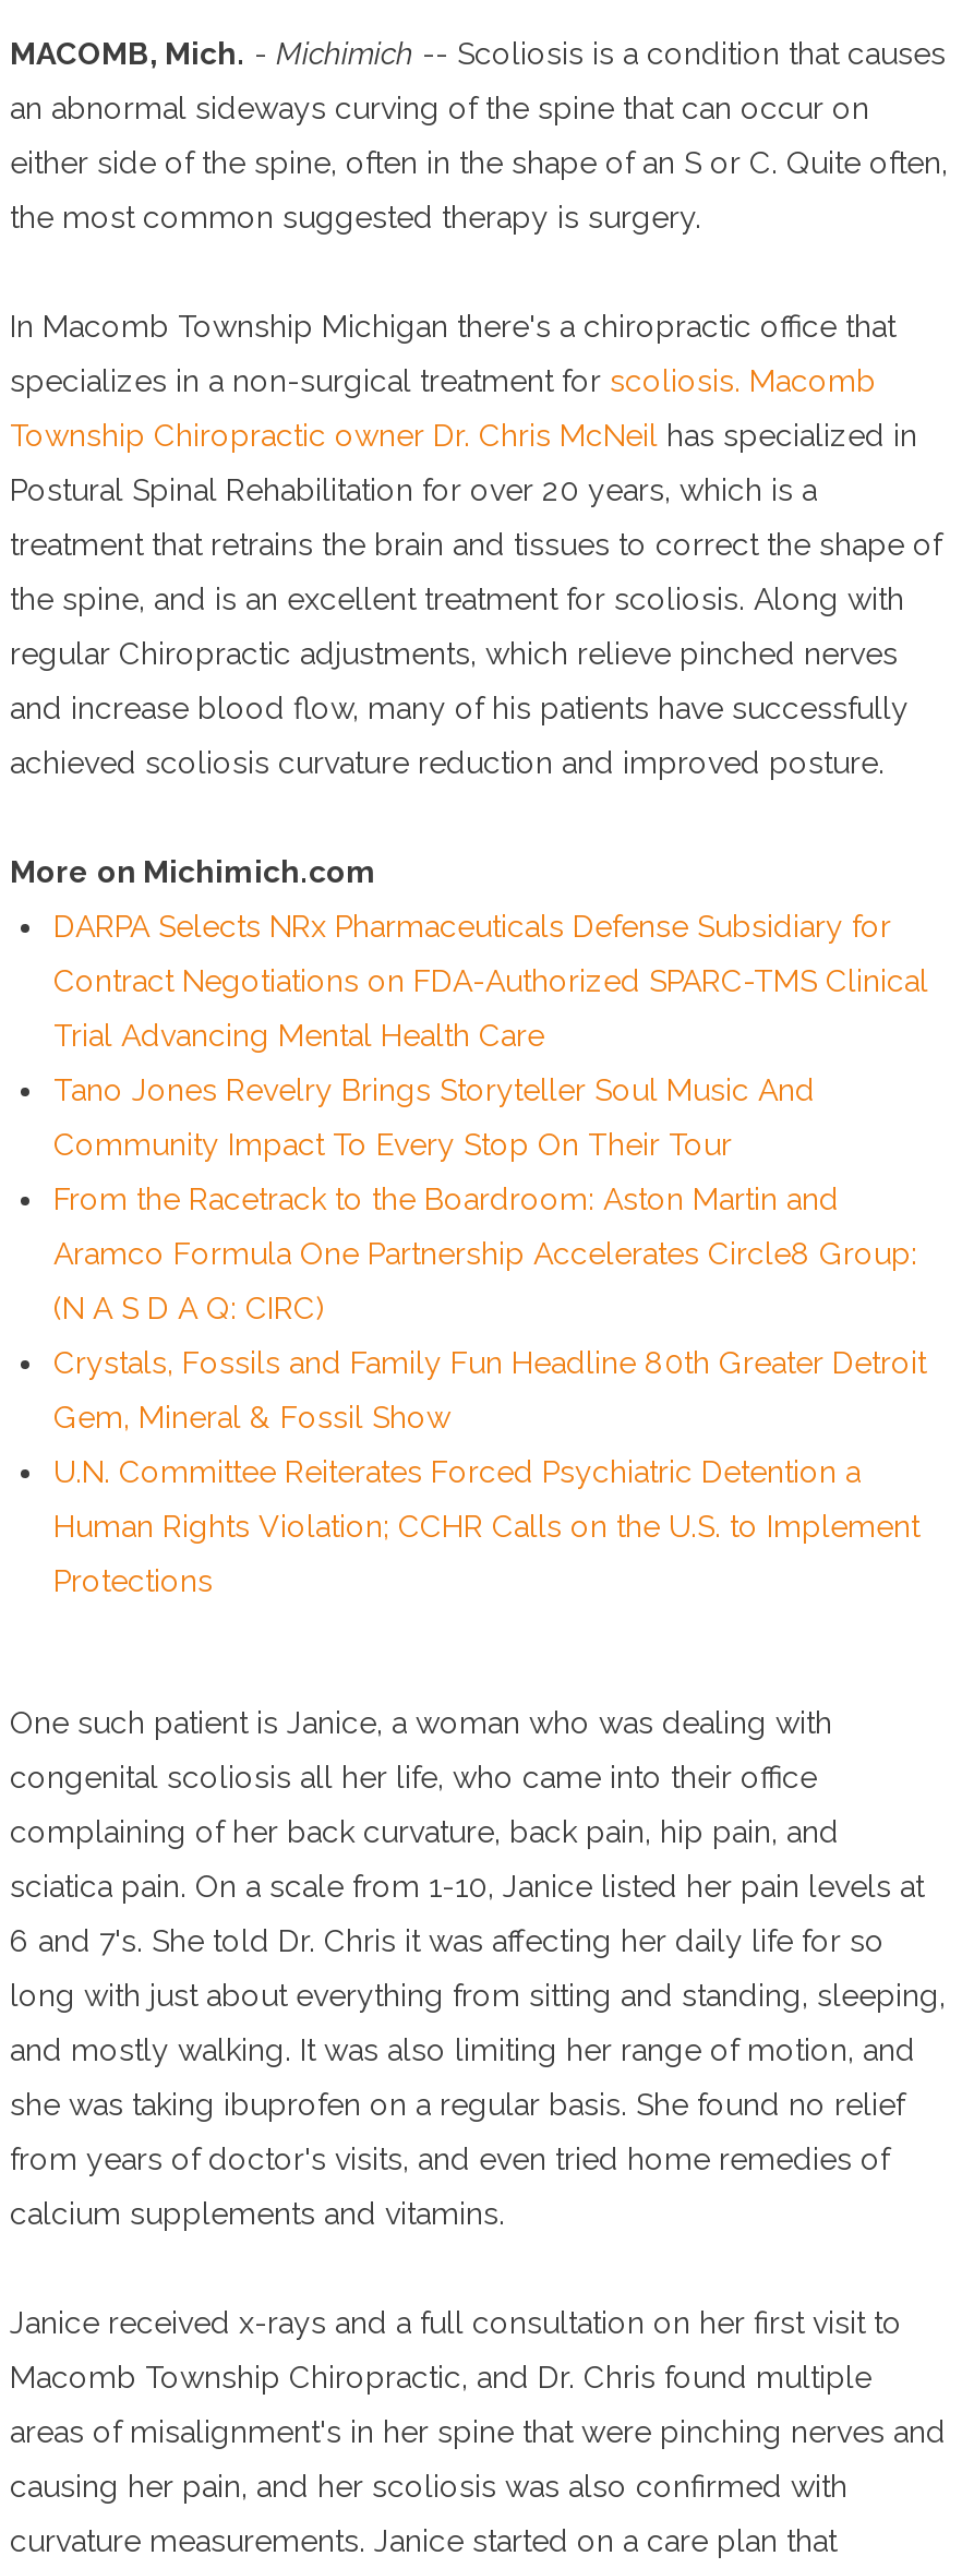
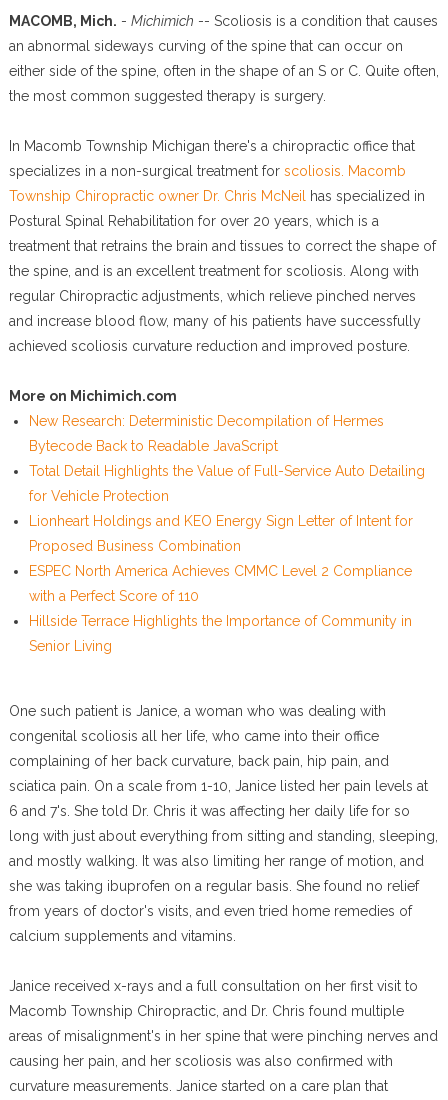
- DARPA Selects NRx Pharmaceuticals Defense Subsidiary for
- Contract Negotiations on FDA-Authorized SPARC-TMS Clinical
- Trial Advancing Mental Health Care
- Tano Jones Revelry Brings Storyteller Soul Music And
- Community Impact To Every Stop On Their Tour
- From the Racetrack to the Boardroom: Aston Martin and
- Aramco Formula One Partnership Accelerates Circle8 Group:
- (N A S D A Q: CIRC)
- Crystals, Fossils and Family Fun Headline 80th Greater Detroit
- Gem, Mineral & Fossil Show
- U.N. Committee Reiterates Forced Psychiatric Detention a
- Human Rights Violation; CCHR Calls on the U.S. to Implement
- Protections
+ New Research: Deterministic Decompilation of Hermes
+ Bytecode Back to Readable JavaScript
+ Total Detail Highlights the Value of Full-Service Auto Detailing
+ for Vehicle Protection
+ Lionheart Holdings and KEO Energy Sign Letter of Intent for
+ Proposed Business Combination
+ ESPEC North America Achieves CMMC Level 2 Compliance
+ with a Perfect Score of 110
+ Hillside Terrace Highlights the Importance of Community in
+ Senior Living
